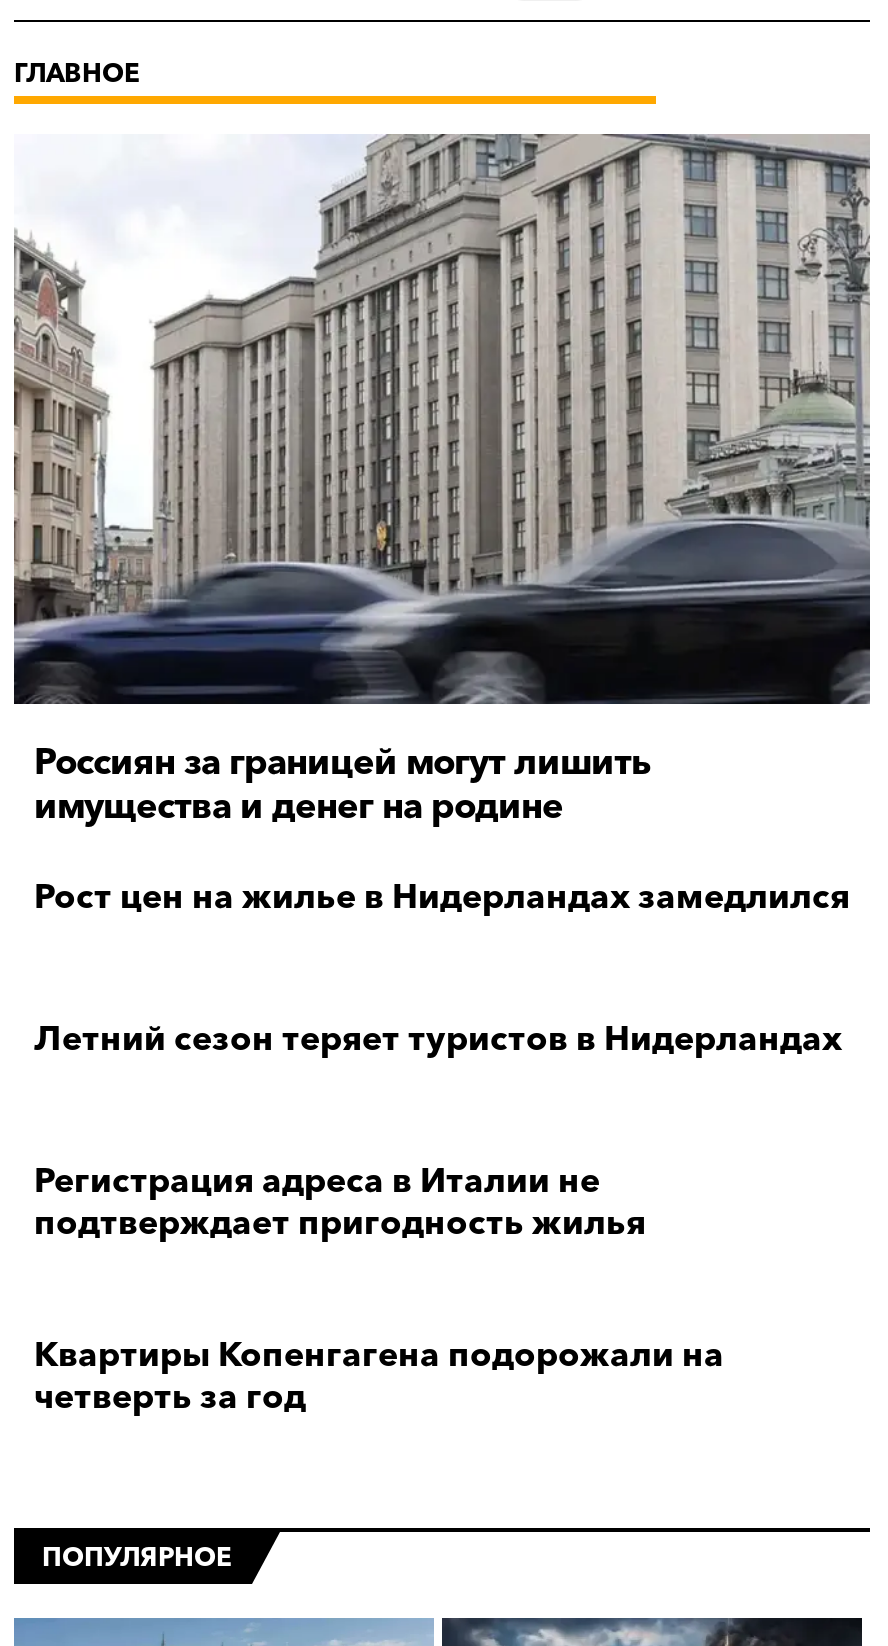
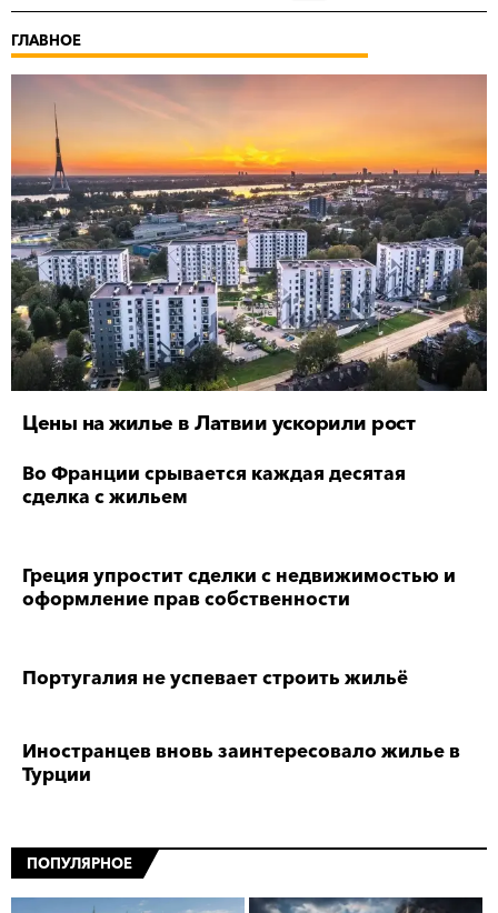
- [image]
- Россиян за границей могут лишить
- имущества и денег на родине
+ [image]
+ Цены на жилье в Латвии ускорили рост

- Рост цен на жилье в Нидерландах замедлился
+ Во Франции срывается каждая десятая
+ сделка с жильем

- Летний сезон теряет туристов в Нидерландах
+ Греция упростит сделки с недвижимостью и
+ оформление прав собственности

- Регистрация адреса в Италии не
- подтверждает пригодность жилья
+ Португалия не успевает строить жильё

- Квартиры Копенгагена подорожали на
- четверть за год
+ Иностранцев вновь заинтересовало жилье в
+ Турции
